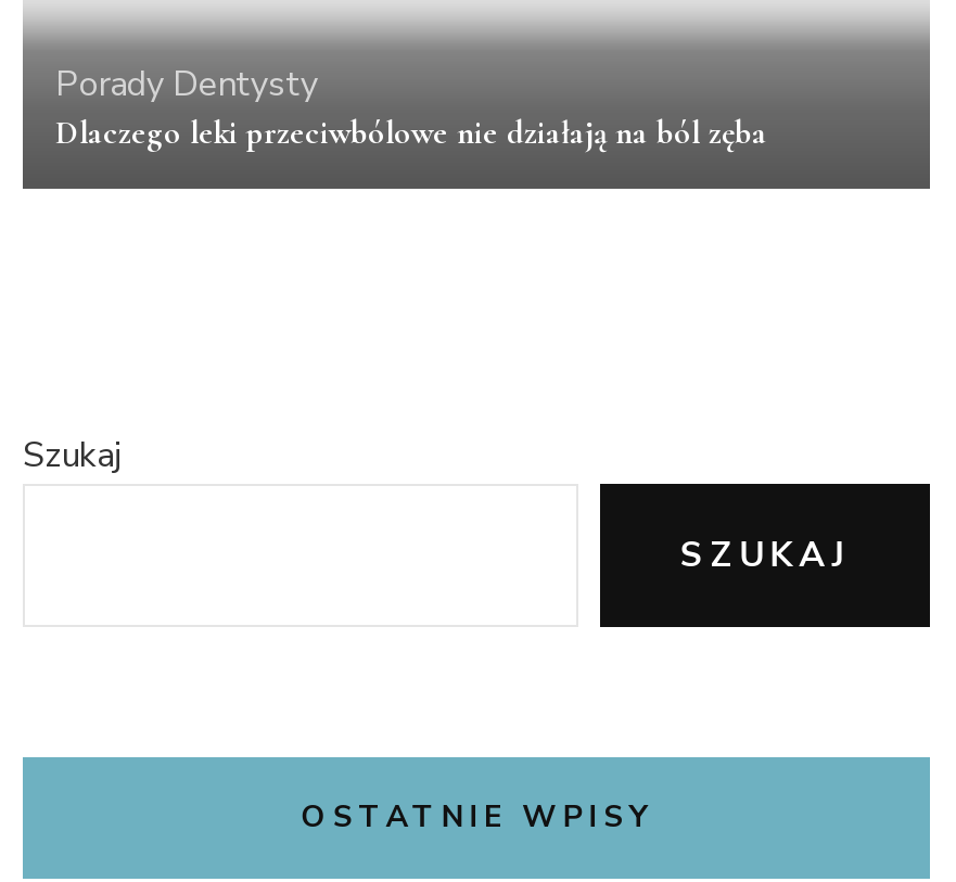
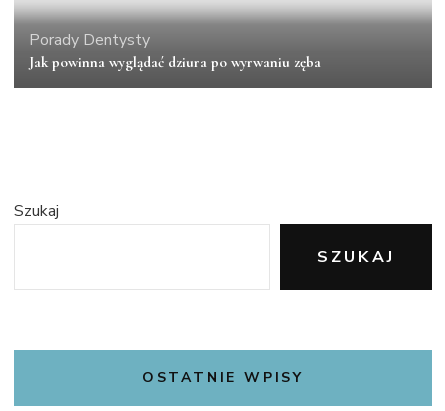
- Dlaczego leki przeciwbólowe nie działają na ból zęba
+ Jak powinna wyglądać dziura po wyrwaniu zęba
